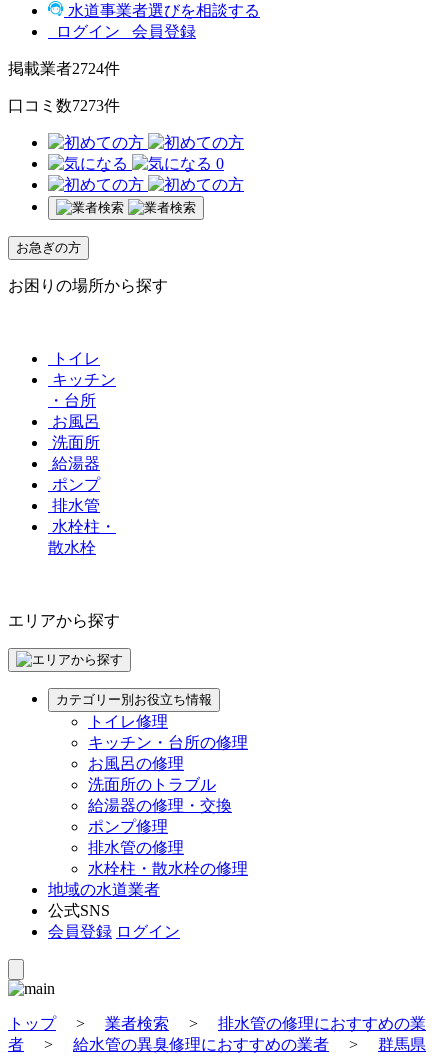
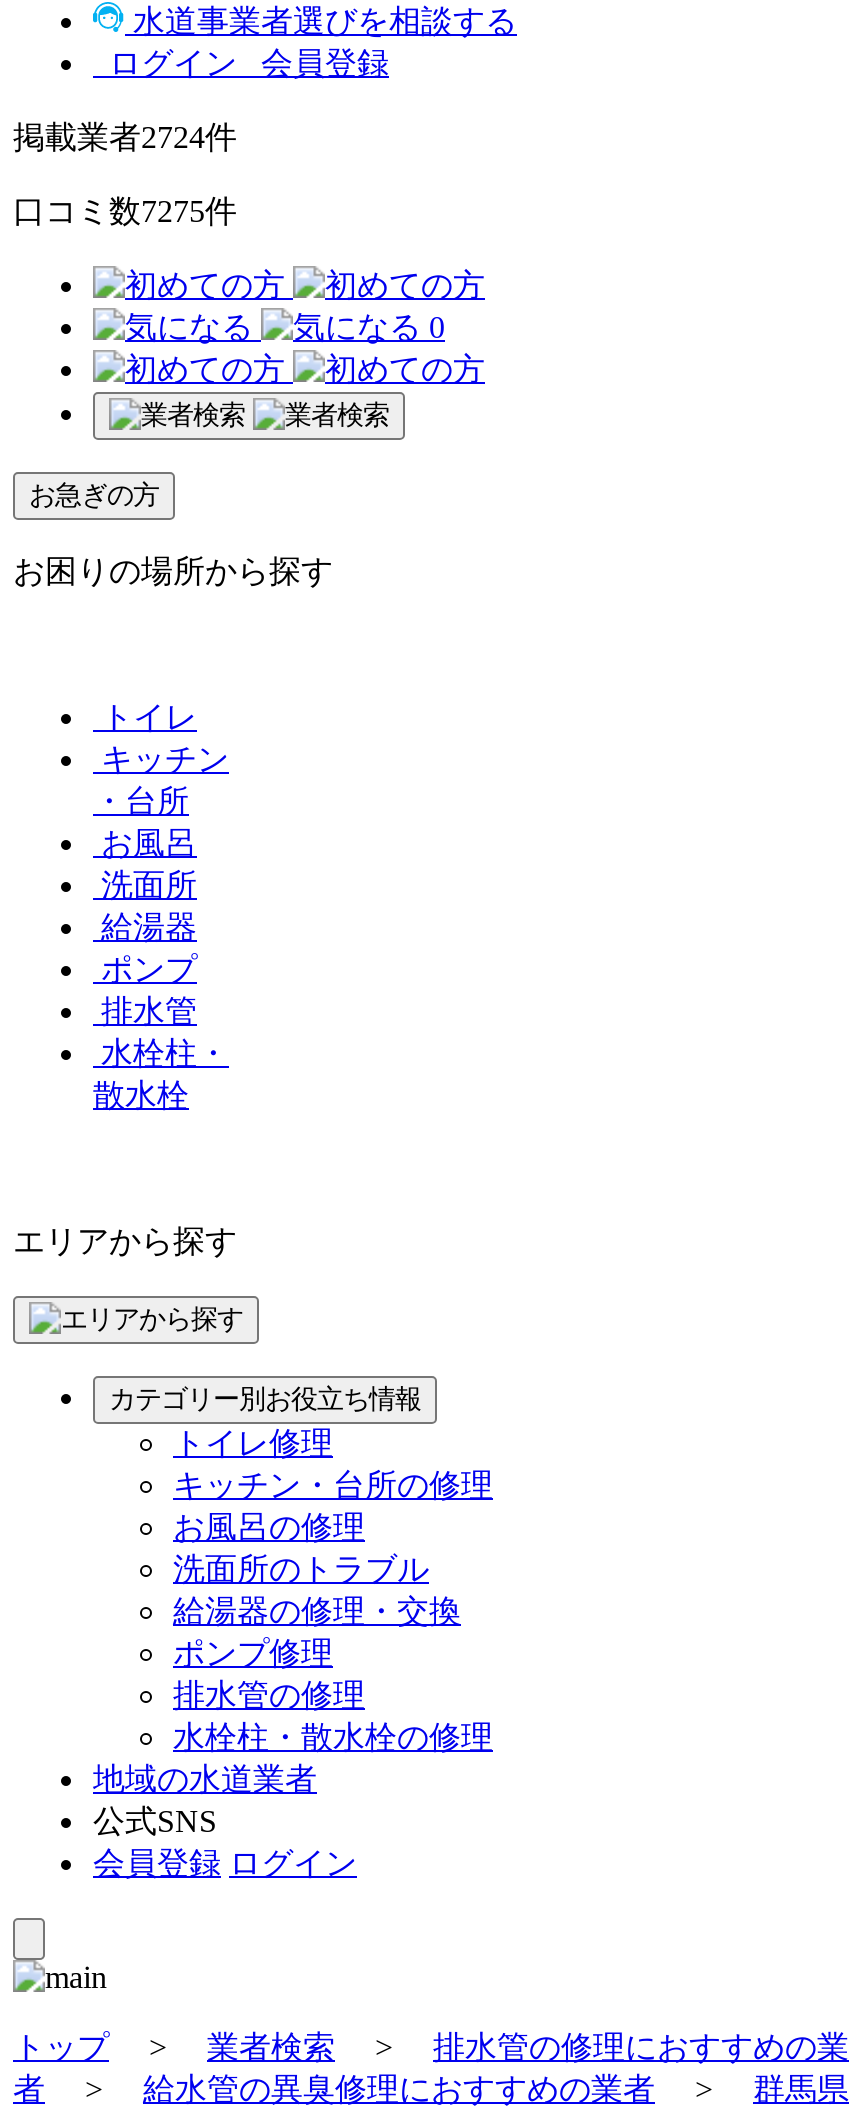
- 口コミ数7273件
+ 口コミ数7275件
